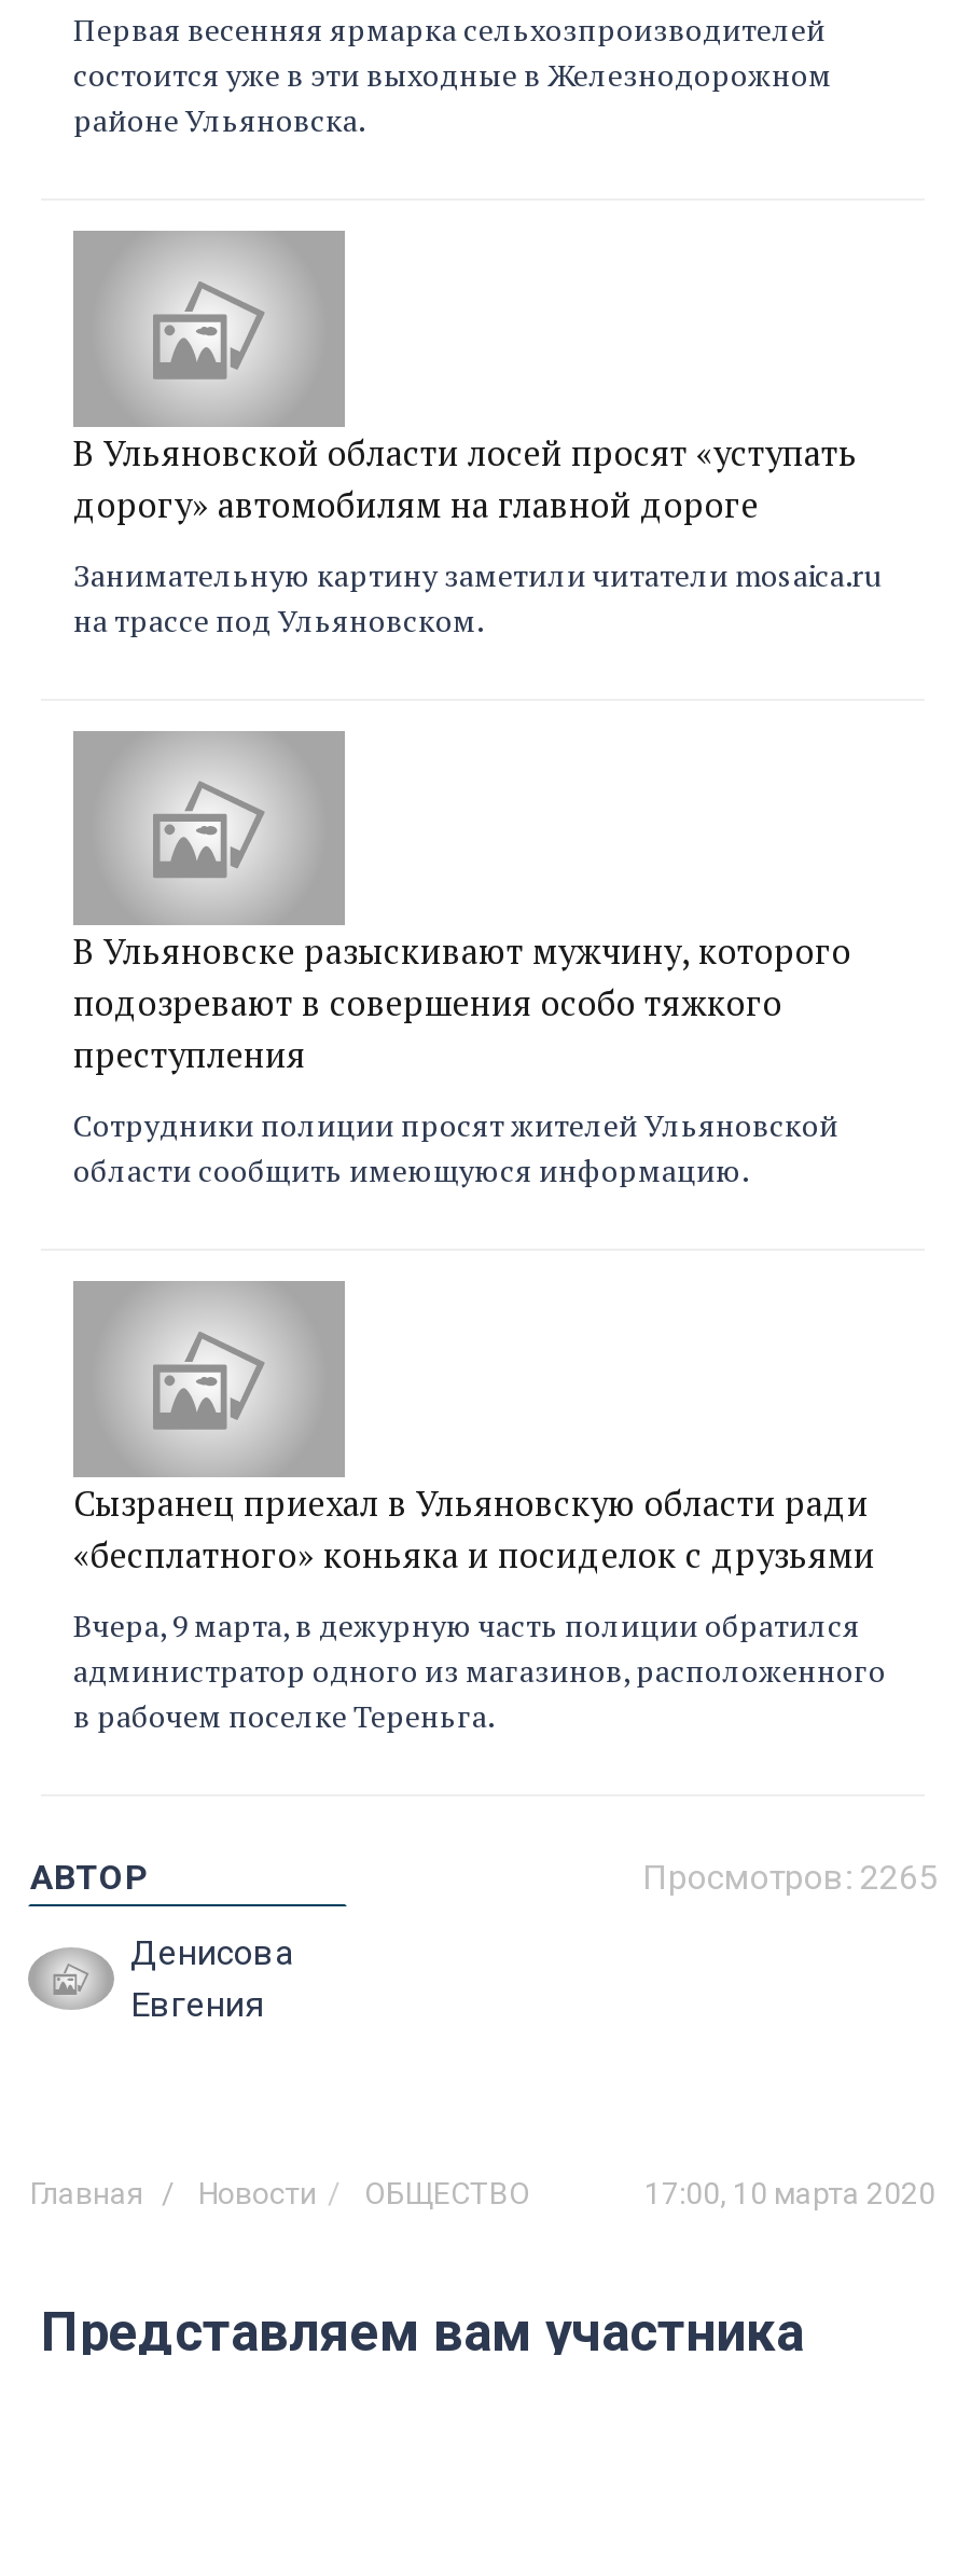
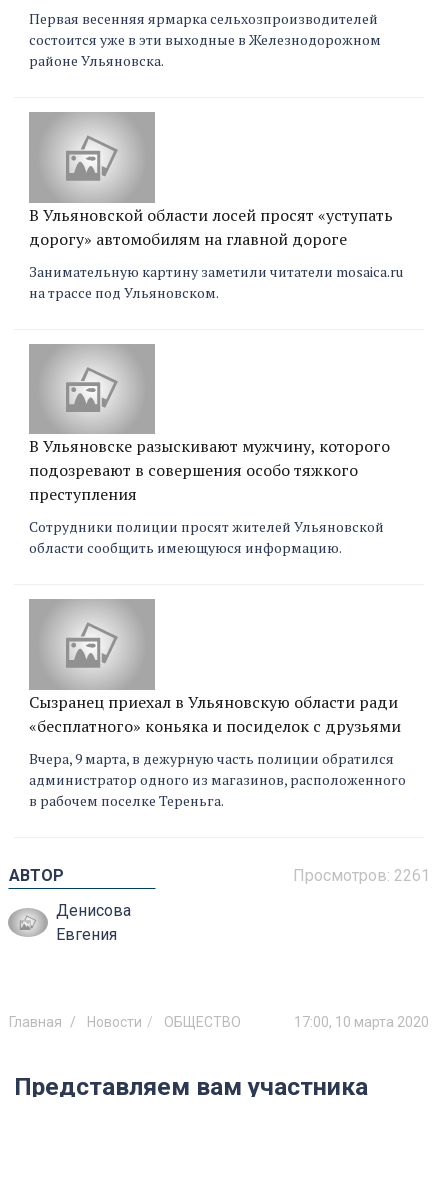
- Просмотров: 2265
+ Просмотров: 2261
